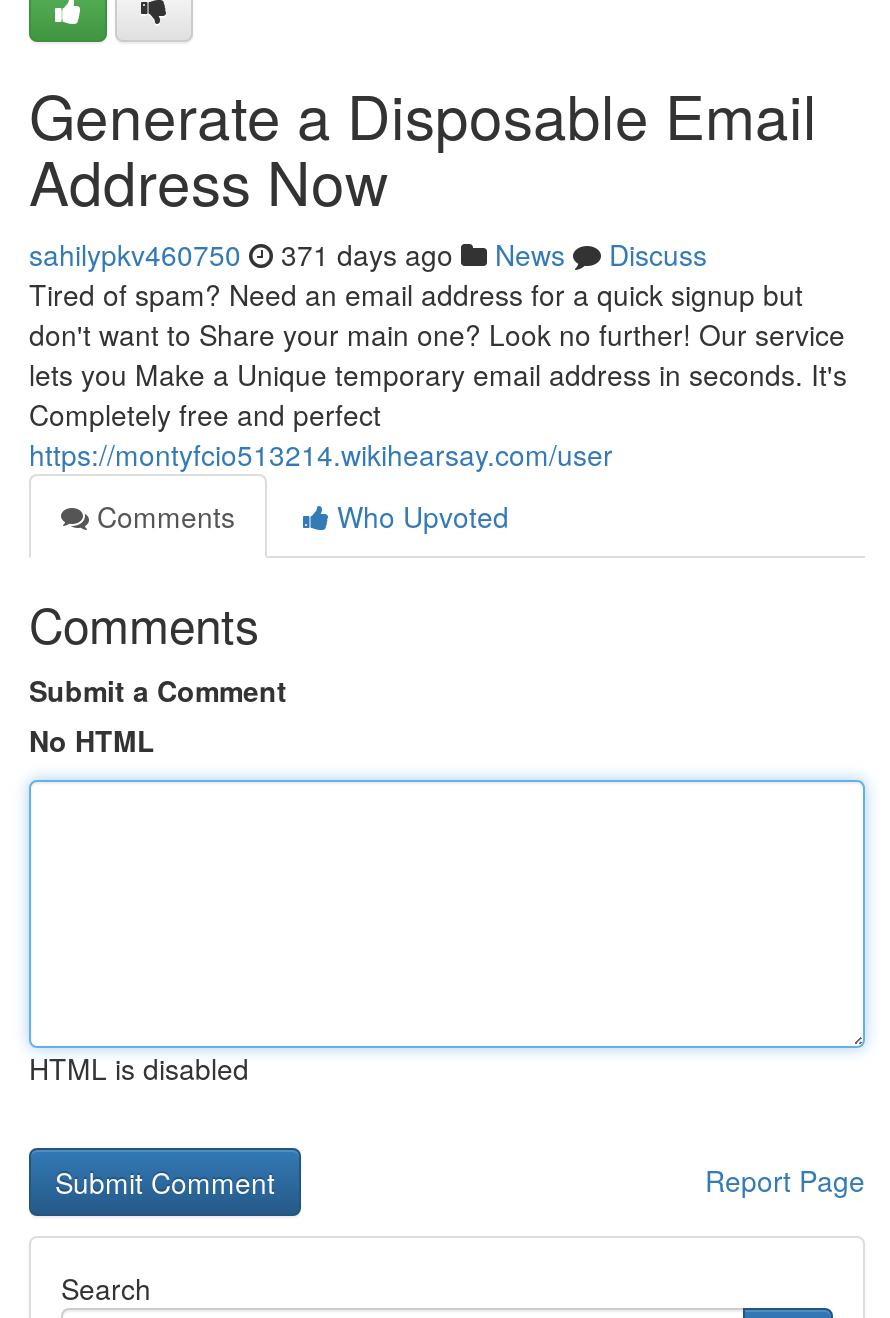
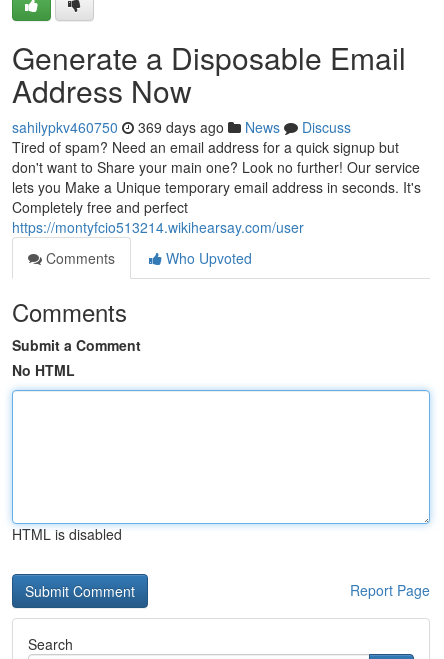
- sahilypkv460750 371 days ago News Discuss
+ sahilypkv460750 369 days ago News Discuss
